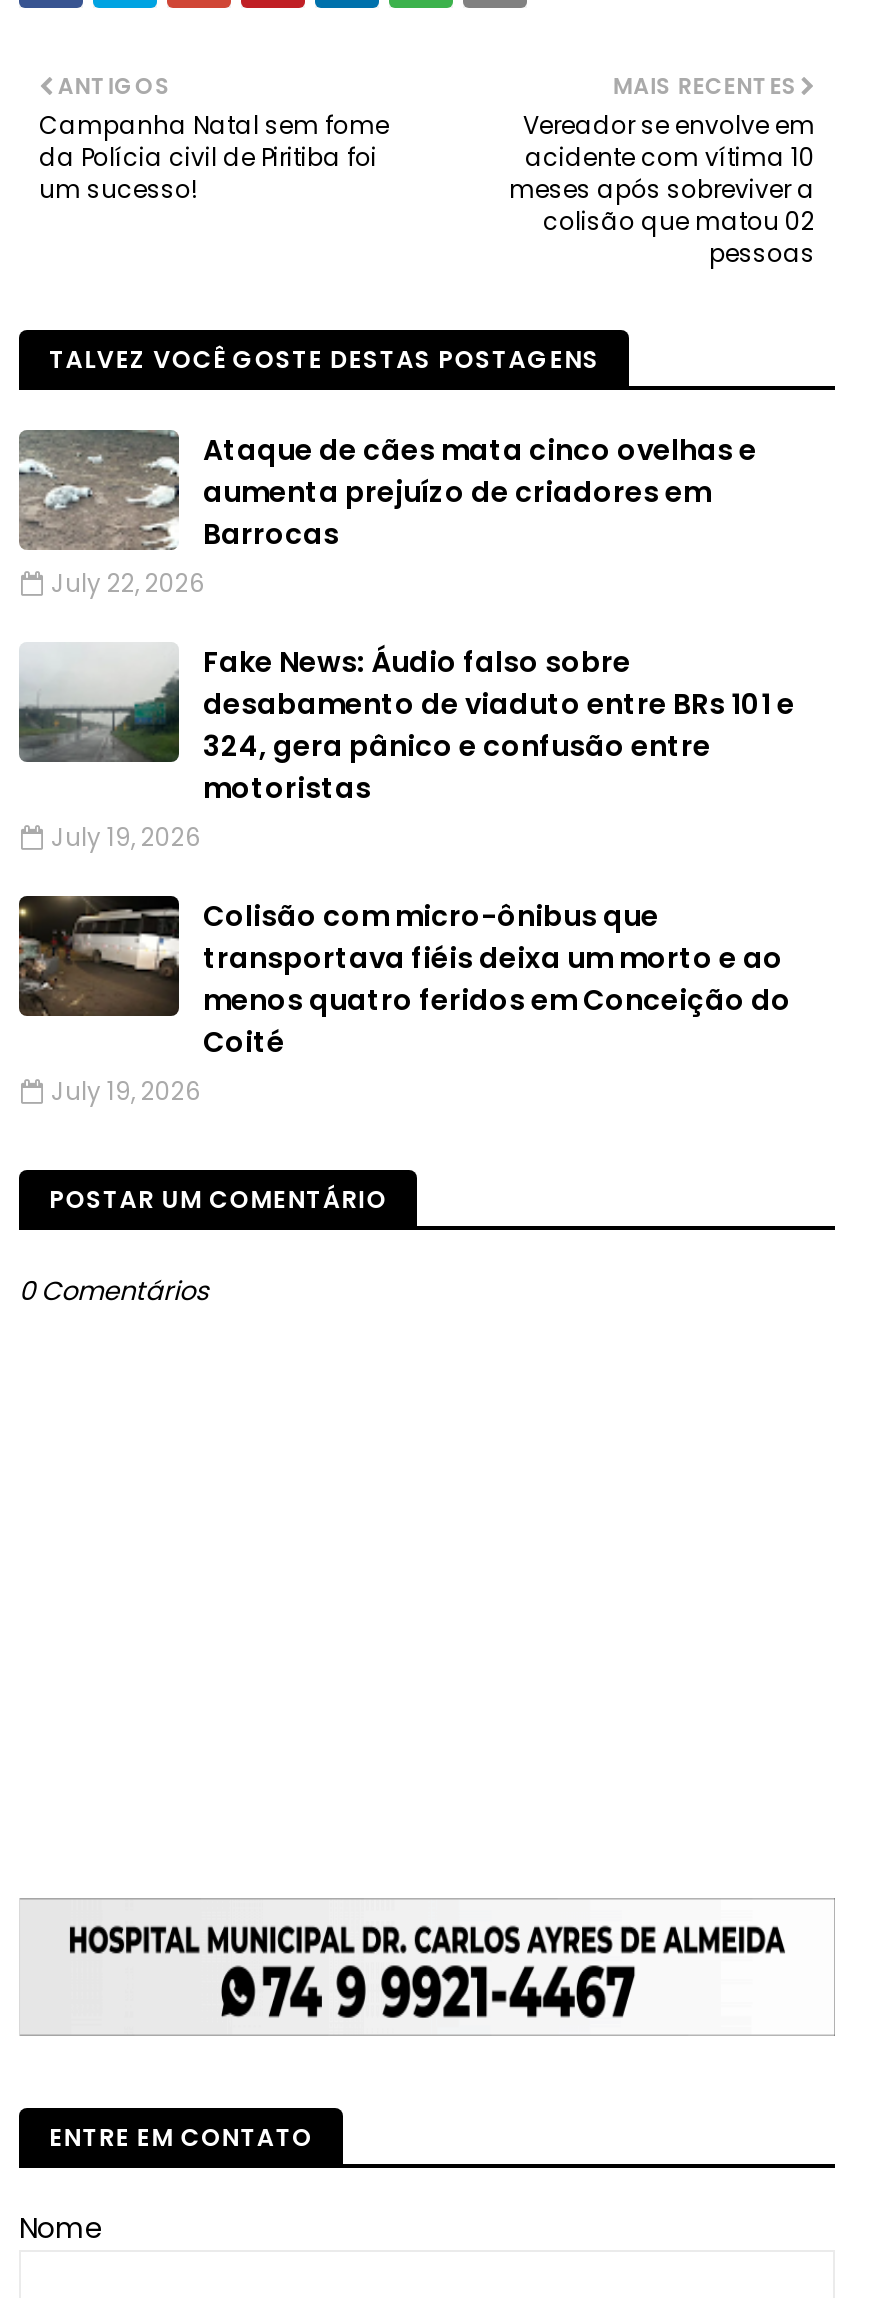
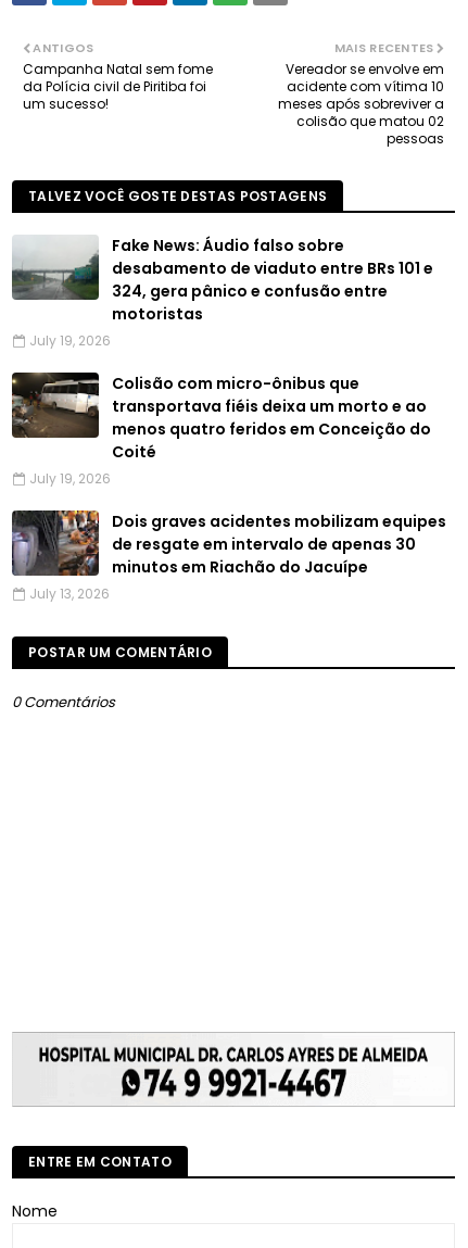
- [image]
- Ataque de cães mata cinco ovelhas e
- aumenta prejuízo de criadores em
- Barrocas
- July 22, 2026

moved up: [image] | Fake News: Áudio falso sobre | desabamento de viaduto entre BRs 101 e | ... | Coité | July 19, 2026

+ [image]
+ Dois graves acidentes mobilizam equipes
+ de resgate em intervalo de apenas 30
+ minutos em Riachão do Jacuípe
+ July 13, 2026
